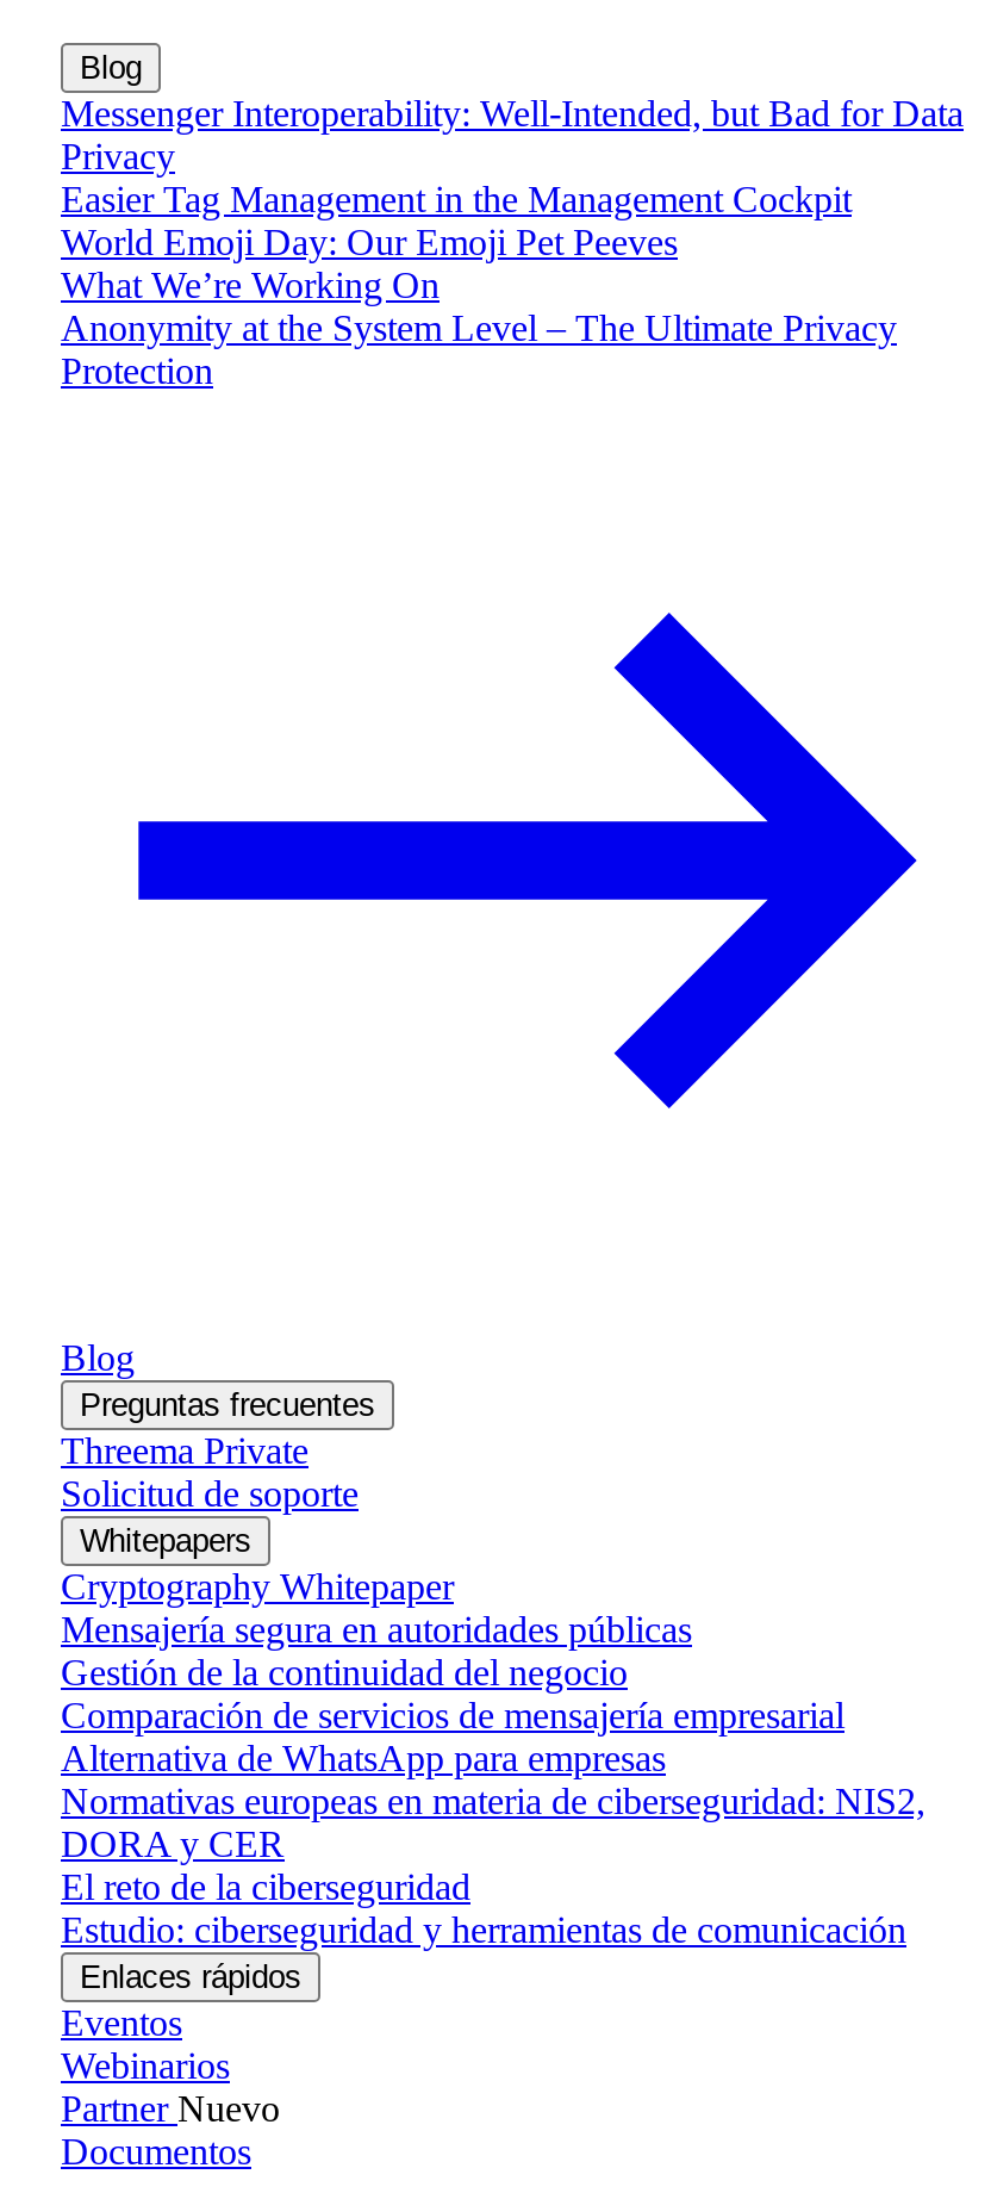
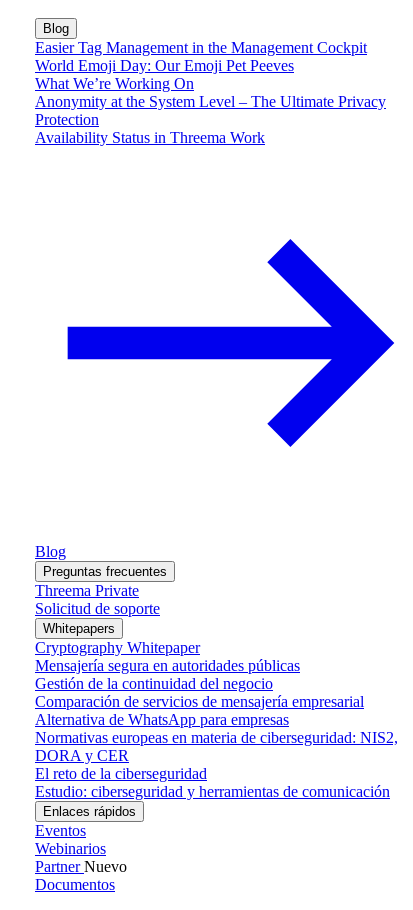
- Messenger Interoperability: Well-Intended, but Bad for Data
- Privacy

moved up: Easier Tag Management in the Management Cockpit | World Emoji Day: Our Emoji Pet Peeves | What We’re Working On | Anonymity at the System Level – The Ultimate Privacy | Protection

+ Availability Status in Threema Work
